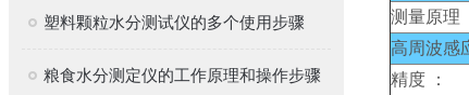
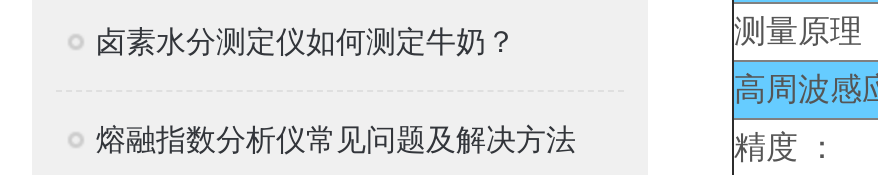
- 塑料颗粒水分测试仪的多个使用步骤
+ 卤素水分测定仪如何测定牛奶？

- 粮食水分测定仪的工作原理和操作步骤
+ 熔融指数分析仪常见问题及解决方法
